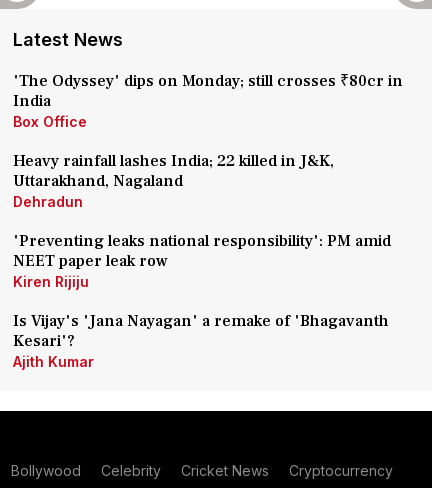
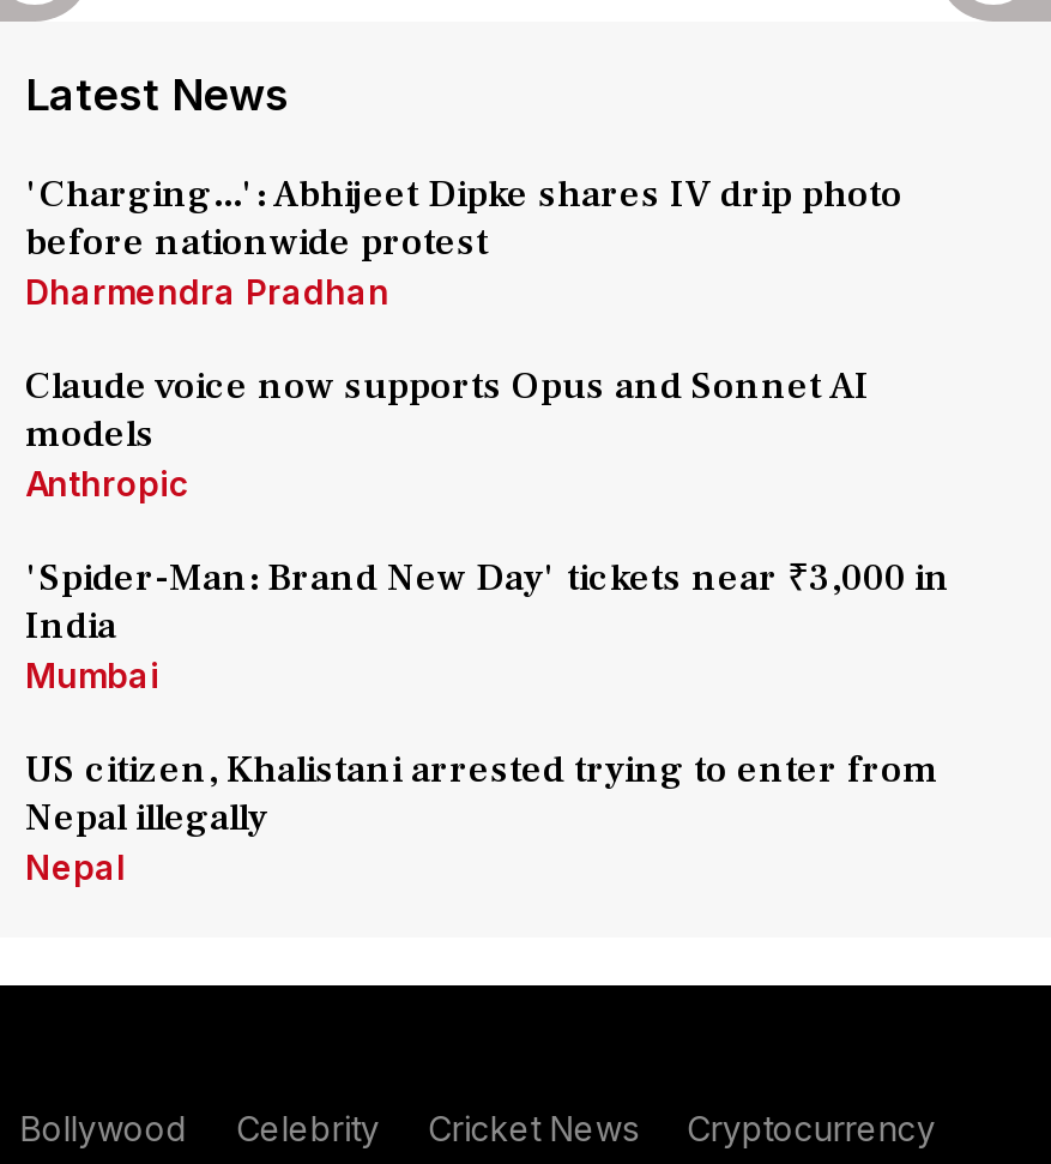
- 'The Odyssey' dips on Monday; still crosses ₹80cr in
+ 'Charging...': Abhijeet Dipke shares IV drip photo
+ before nationwide protest
+ Dharmendra Pradhan
+ Claude voice now supports Opus and Sonnet AI
+ models
+ Anthropic
+ 'Spider-Man: Brand New Day' tickets near ₹3,000 in

moved down: India

- Box Office
- Heavy rainfall lashes India; 22 killed in J&K,
- Uttarakhand, Nagaland
- Dehradun
- 'Preventing leaks national responsibility': PM amid
- NEET paper leak row
- Kiren Rijiju
- Is Vijay's 'Jana Nayagan' a remake of 'Bhagavanth
- Kesari'?
- Ajith Kumar
+ Mumbai
+ US citizen, Khalistani arrested trying to enter from
+ Nepal illegally
+ Nepal
